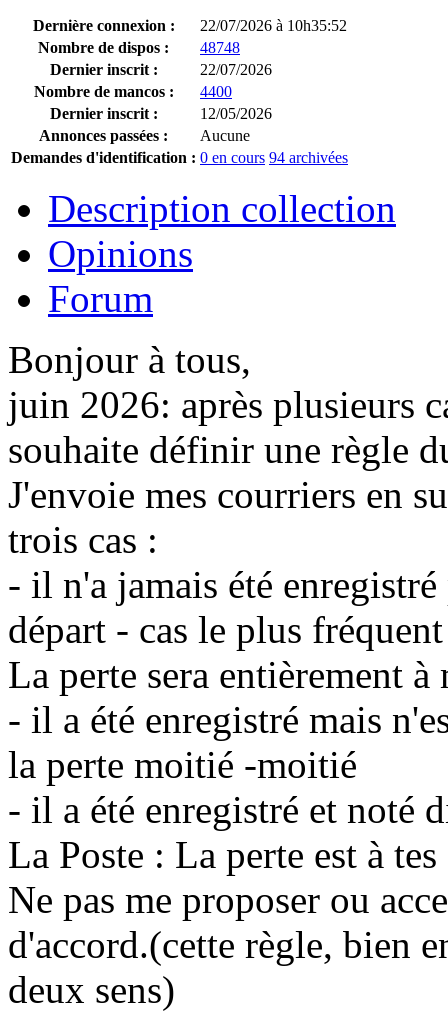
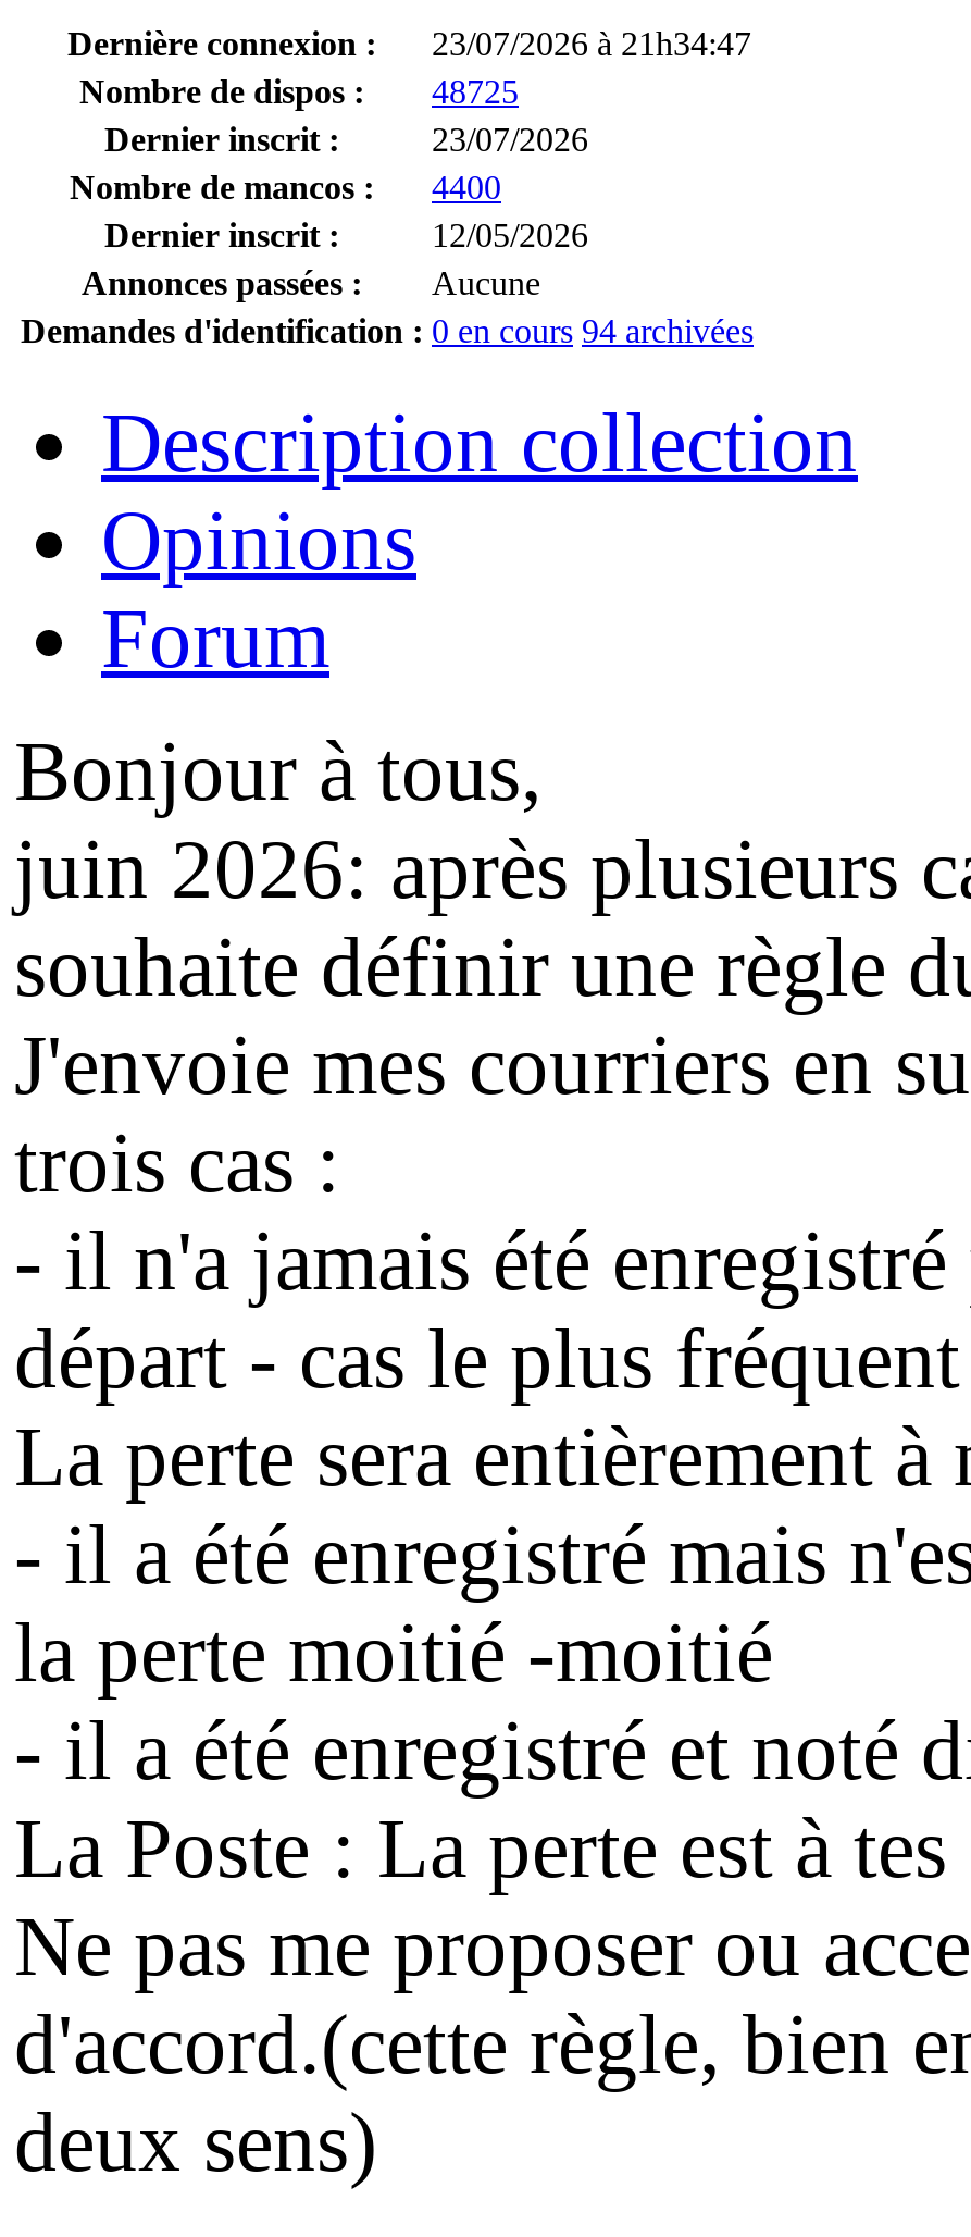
- Dernière connexion : 22/07/2026 à 10h35:52
+ Dernière connexion : 23/07/2026 à 21h34:47

- Nombre de dispos : 48748
+ Nombre de dispos : 48725

- 22/07/2026
+ 23/07/2026
